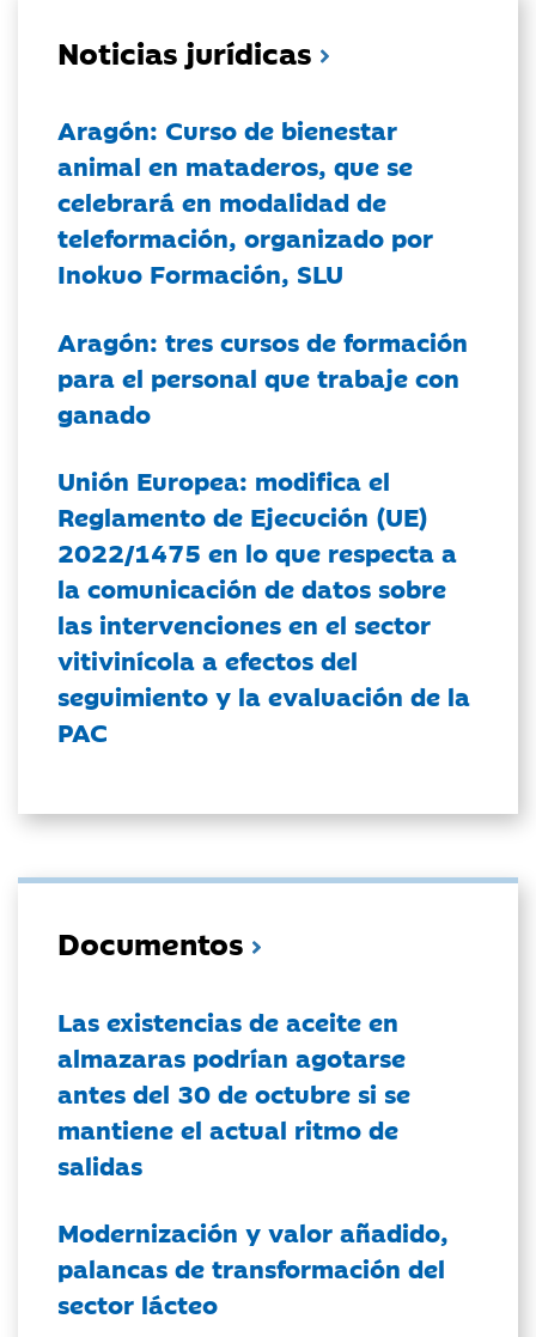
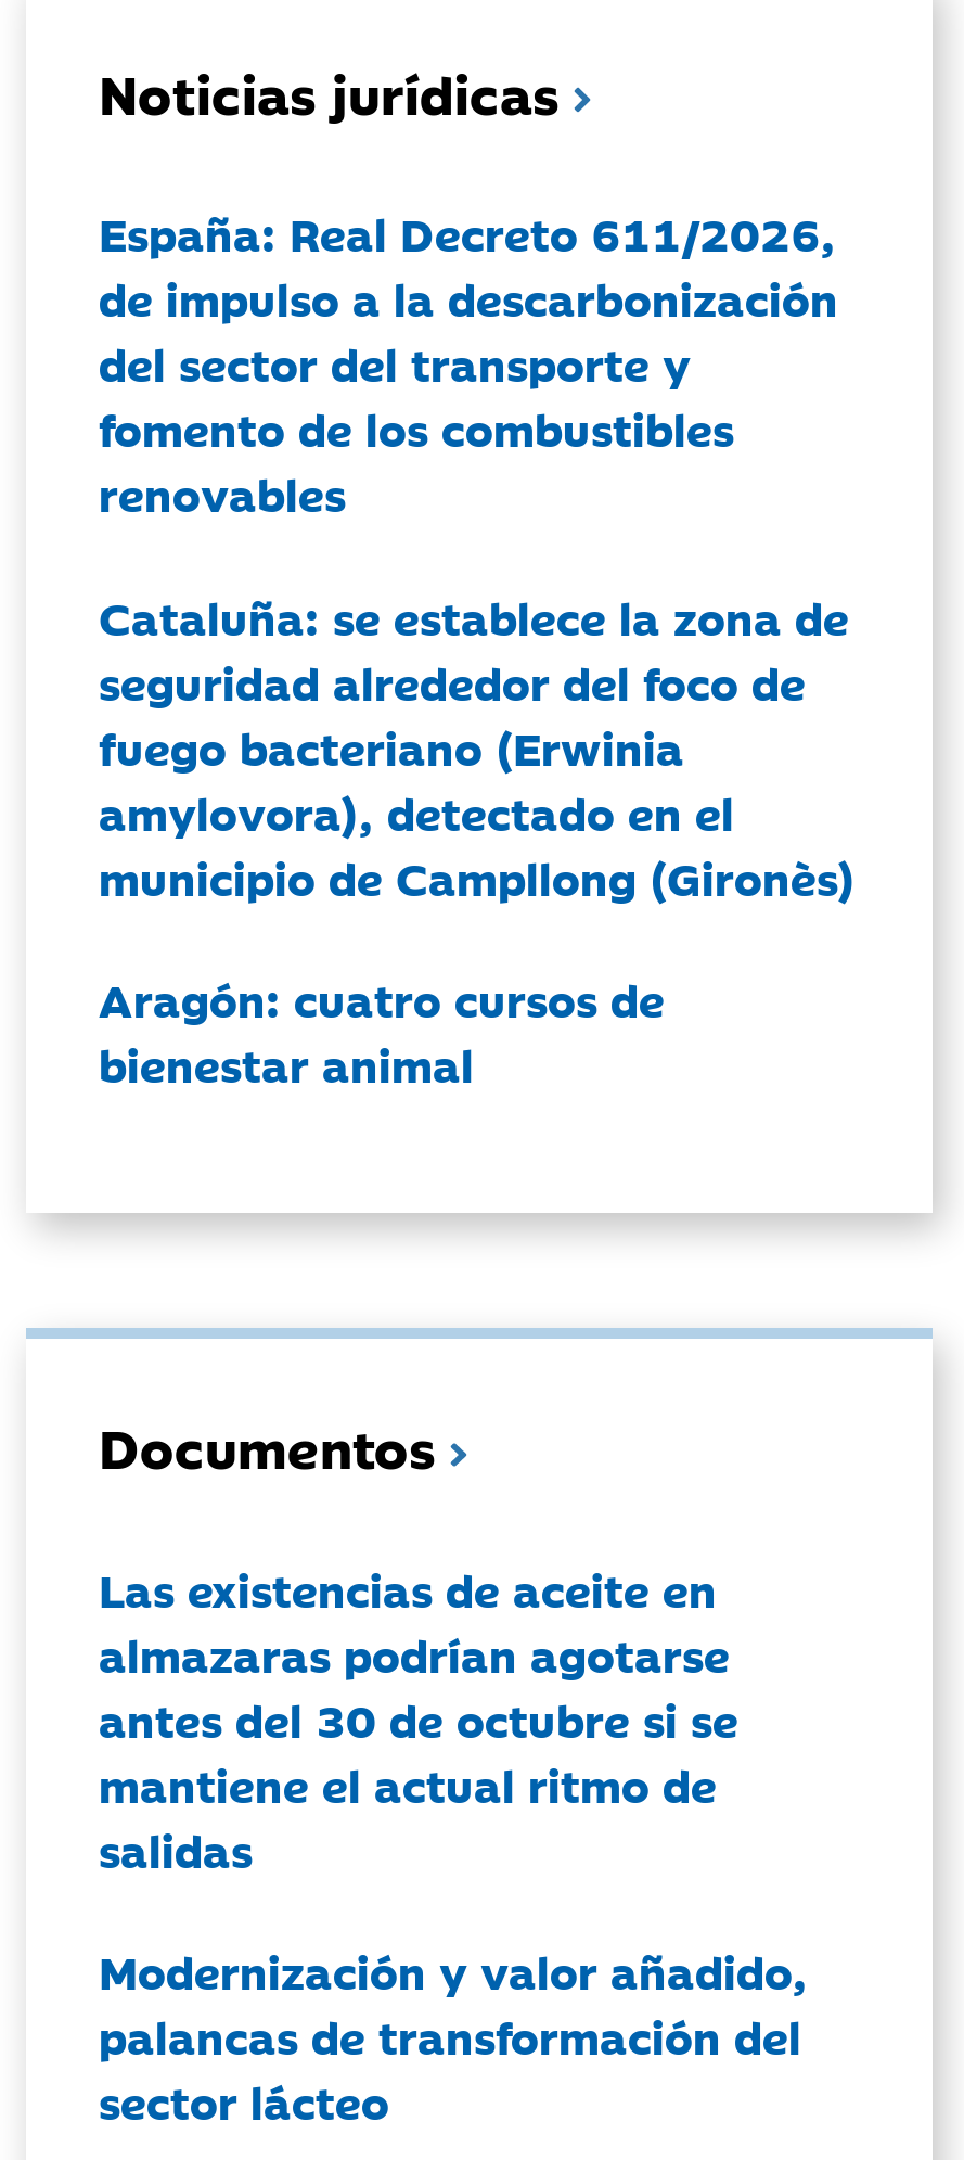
- Aragón: Curso de bienestar
- animal en mataderos, que se
- celebrará en modalidad de
- teleformación, organizado por
- Inokuo Formación, SLU
+ España: Real Decreto 611/2026,
+ de impulso a la descarbonización
+ del sector del transporte y
+ fomento de los combustibles
+ renovables

- Aragón: tres cursos de formación
- para el personal que trabaje con
- ganado
+ Cataluña: se establece la zona de
+ seguridad alrededor del foco de
+ fuego bacteriano (Erwinia
+ amylovora), detectado en el
+ municipio de Campllong (Gironès)

- Unión Europea: modifica el
- Reglamento de Ejecución (UE)
- 2022/1475 en lo que respecta a
- la comunicación de datos sobre
- las intervenciones en el sector
- vitivinícola a efectos del
- seguimiento y la evaluación de la
- PAC
+ Aragón: cuatro cursos de
+ bienestar animal
